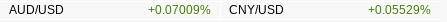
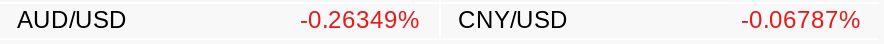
- +0.07009% CNY/USD
+ -0.26349% CNY/USD

- +0.05529%
+ -0.06787%
